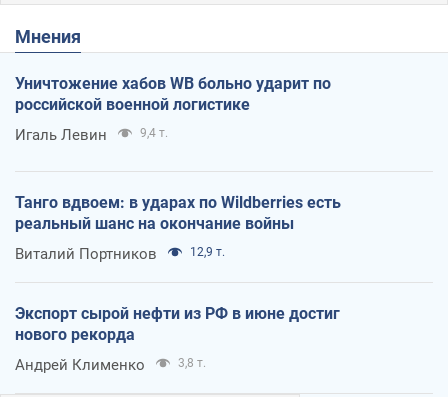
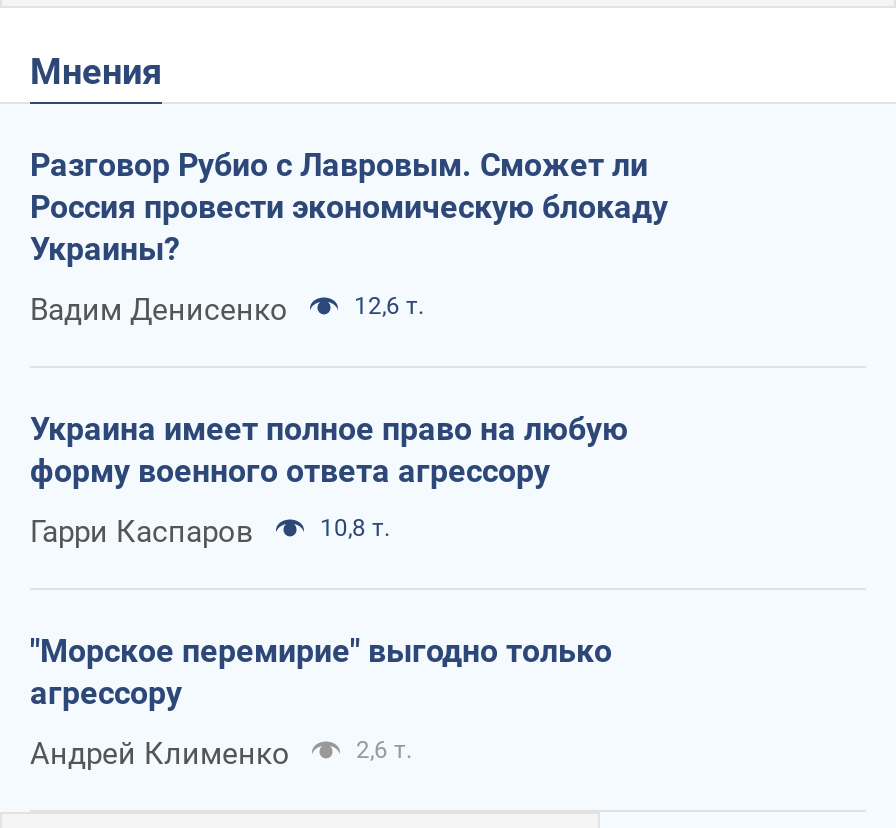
- Уничтожение хабов WB больно ударит по
- российской военной логистике
+ Разговор Рубио с Лавровым. Сможет ли
+ Россия провести экономическую блокаду
+ Украины?

- Игаль Левин
- 9,4 т.
+ Вадим Денисенко
+ 12,6 т.

- Танго вдвоем: в ударах по Wildberries есть
- реальный шанс на окончание войны
+ Украина имеет полное право на любую
+ форму военного ответа агрессору

- Виталий Портников
- 12,9 т.
+ Гарри Каспаров
+ 10,8 т.

- Экспорт сырой нефти из РФ в июне достиг
- нового рекорда
+ "Морское перемирие" выгодно только
+ агрессору

- 3,8 т.
+ 2,6 т.
